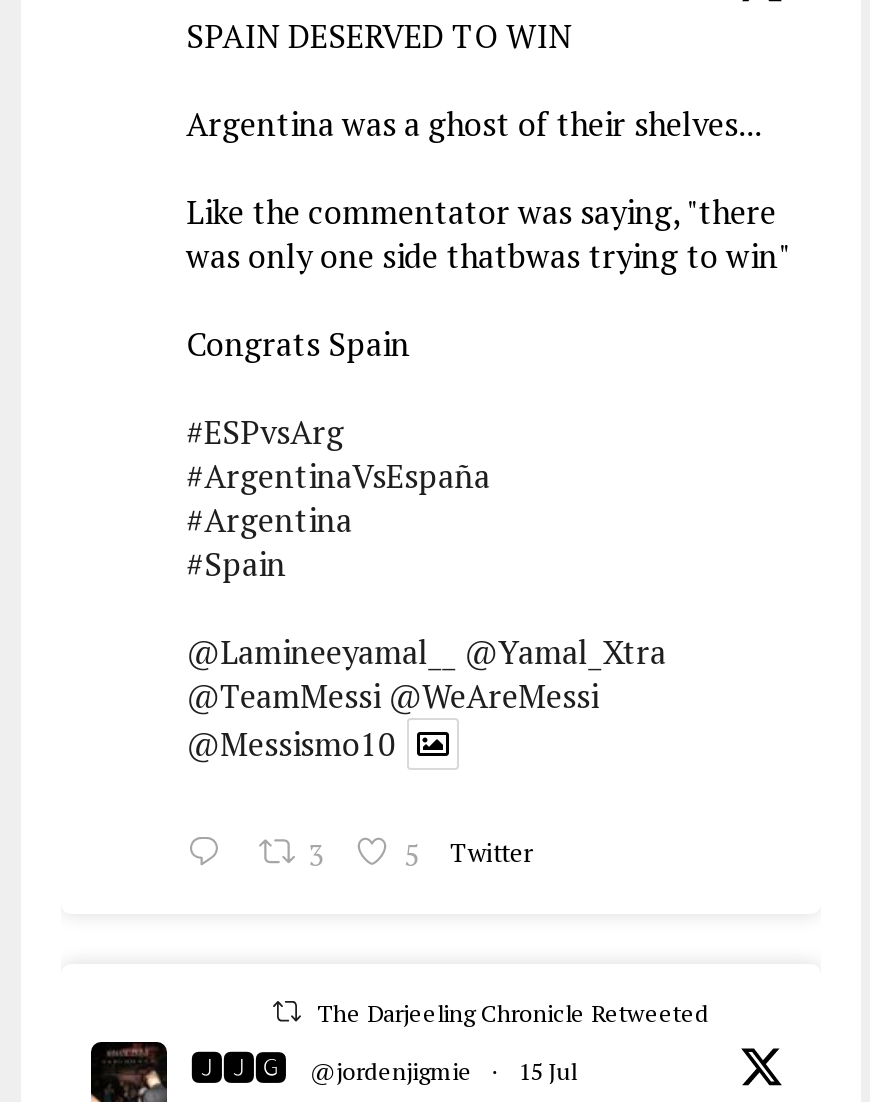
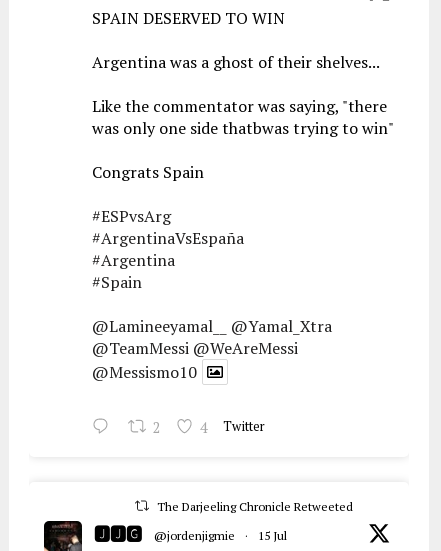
- 3
+ 2

- 5 Twitter
+ 4 Twitter
